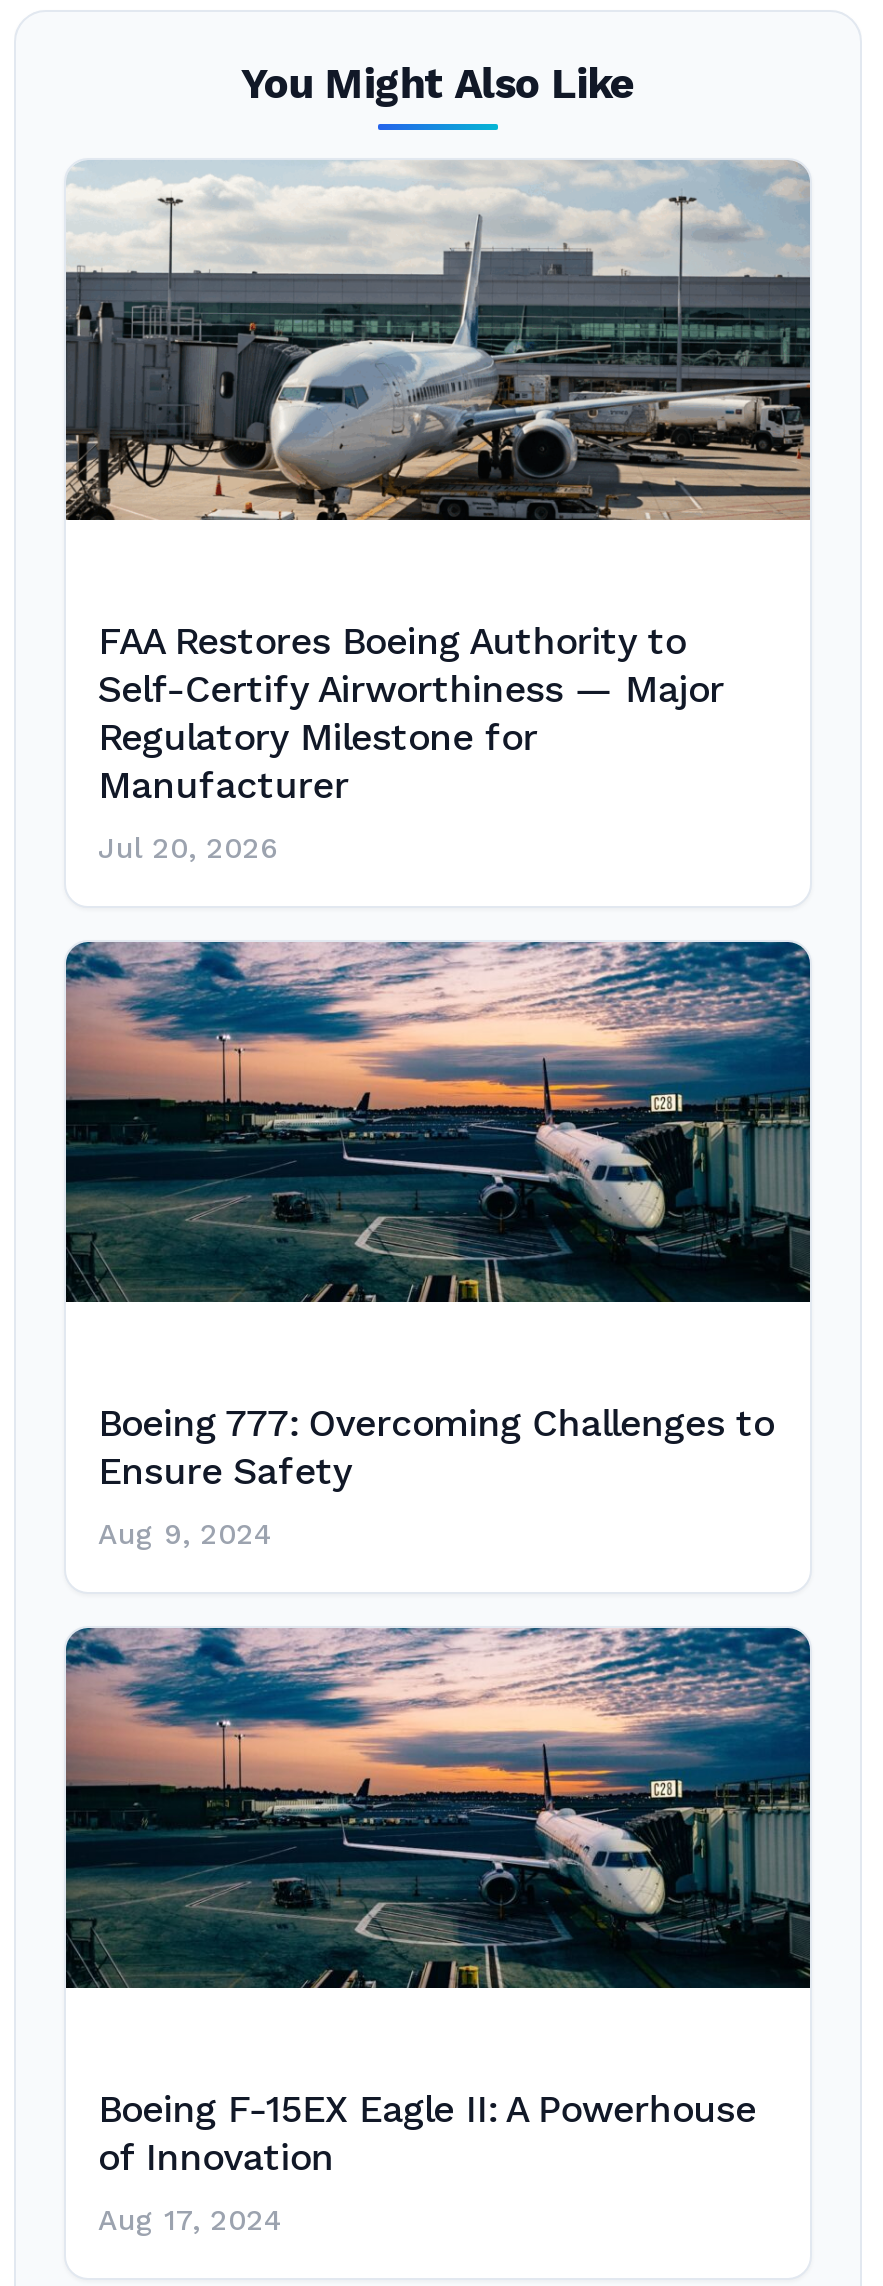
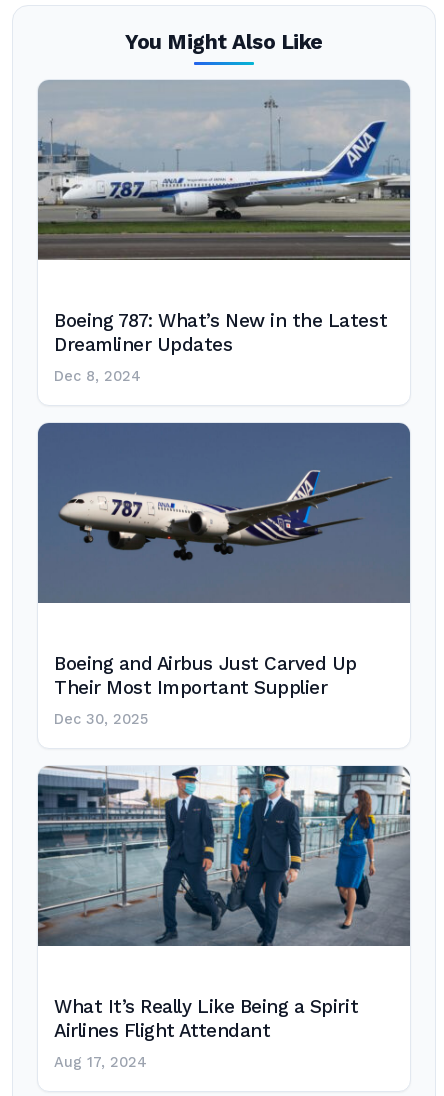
- [image]
+ [image]

- FAA Restores Boeing Authority to
- Self-Certify Airworthiness — Major
- Regulatory Milestone for
- Manufacturer
+ Boeing 787: What’s New in the Latest
+ Dreamliner Updates

- Jul 20, 2026
+ Dec 8, 2024

- [image]
+ [image]

- Boeing 777: Overcoming Challenges to
- Ensure Safety
+ Boeing and Airbus Just Carved Up
+ Their Most Important Supplier

- Aug 9, 2024
+ Dec 30, 2025

- [image]
+ [image]

- Boeing F-15EX Eagle II: A Powerhouse
- of Innovation
+ What It’s Really Like Being a Spirit
+ Airlines Flight Attendant
